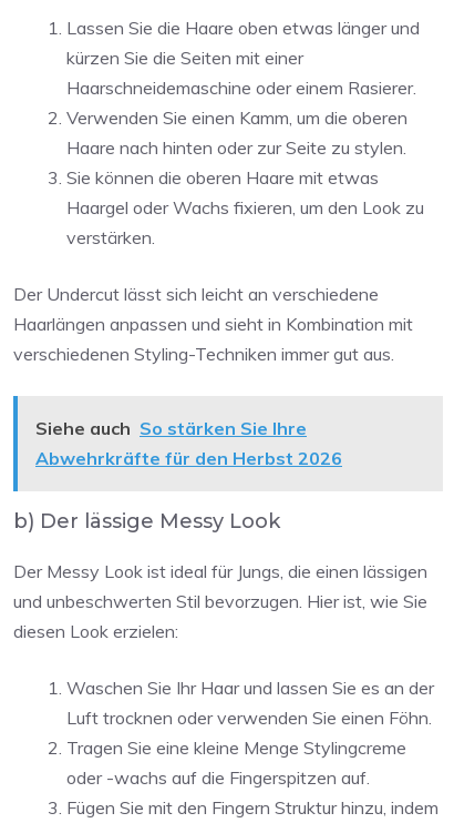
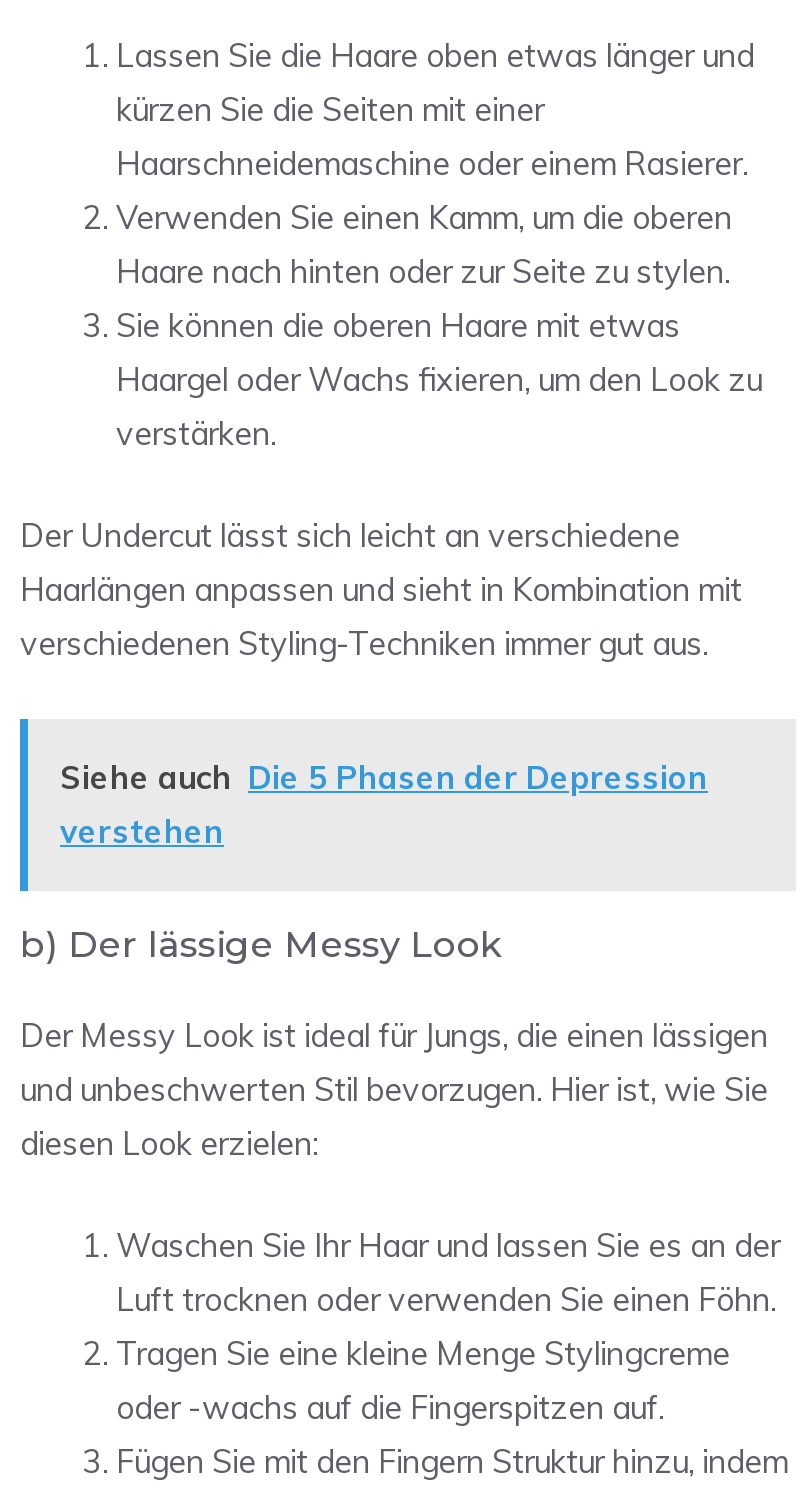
- Siehe auch So stärken Sie Ihre
- Abwehrkräfte für den Herbst 2026
+ Siehe auch Die 5 Phasen der Depression
+ verstehen
